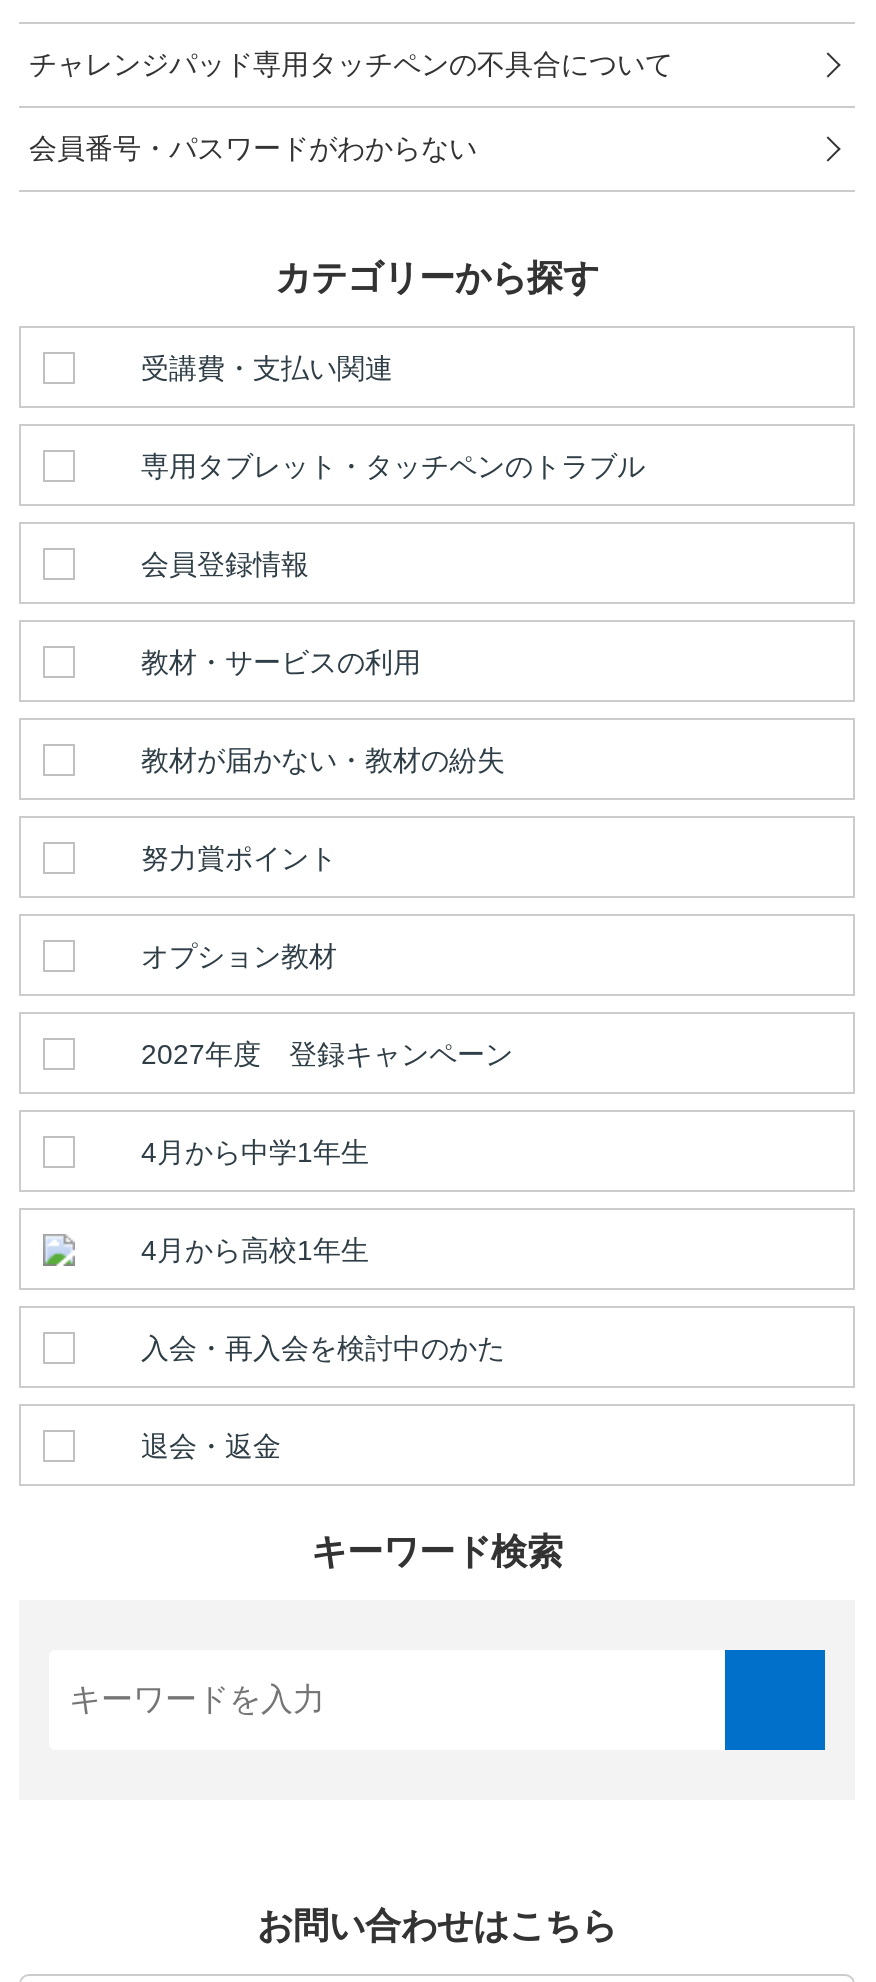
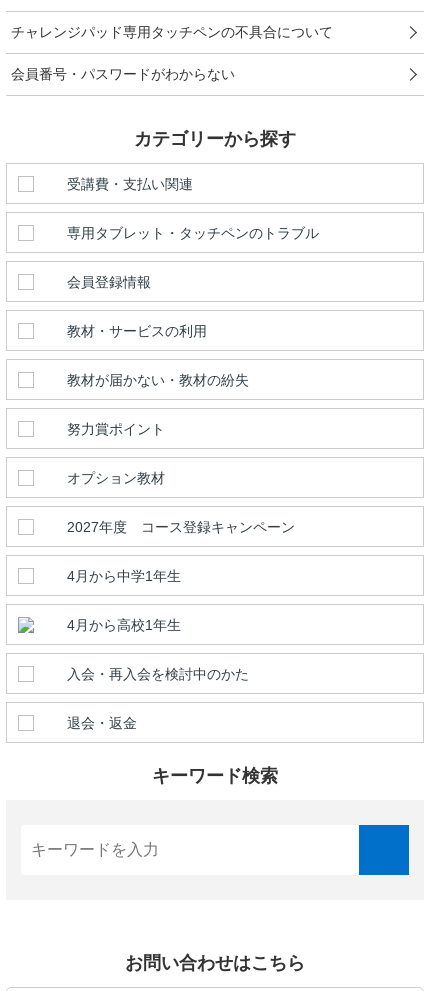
- 2027年度 登録キャンペーン
+ 2027年度 コース登録キャンペーン
